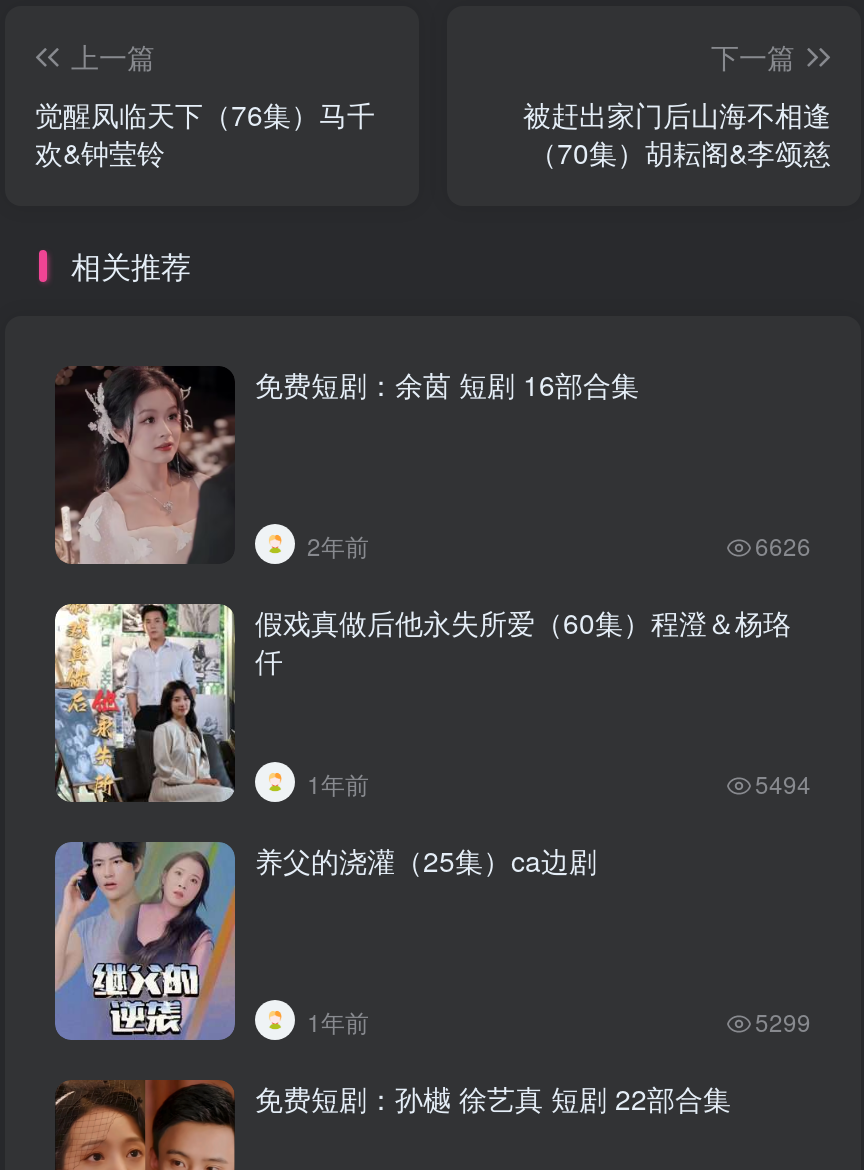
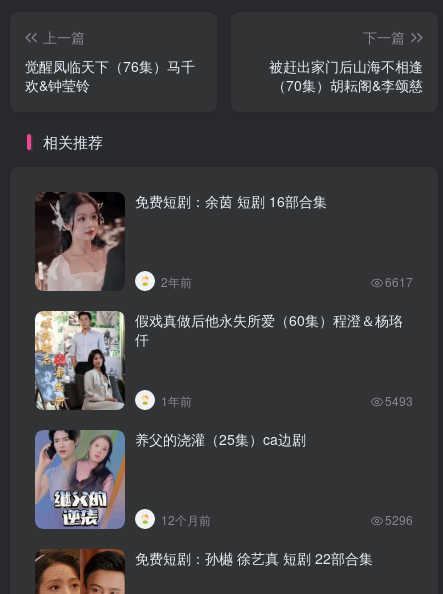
- 6626
+ 6617

- 5494
+ 5493

- 1年前
- 5299
+ 12个月前
+ 5296
